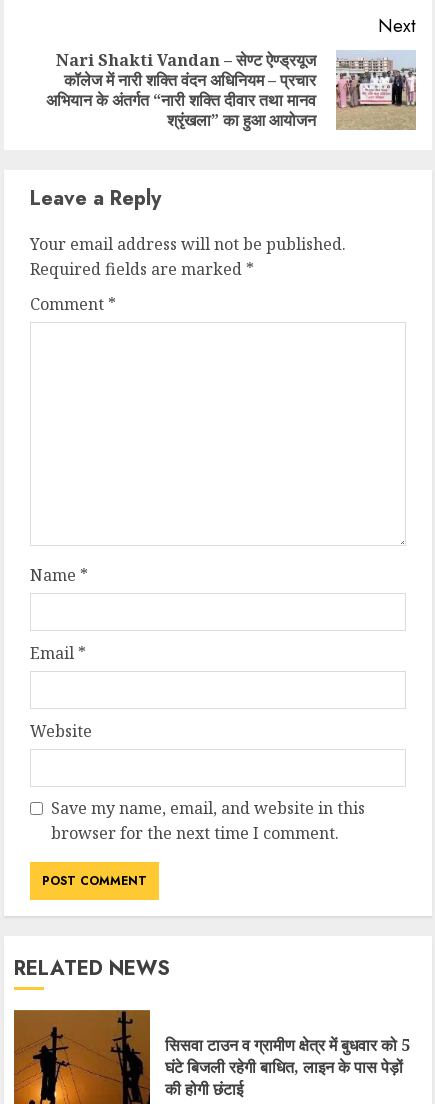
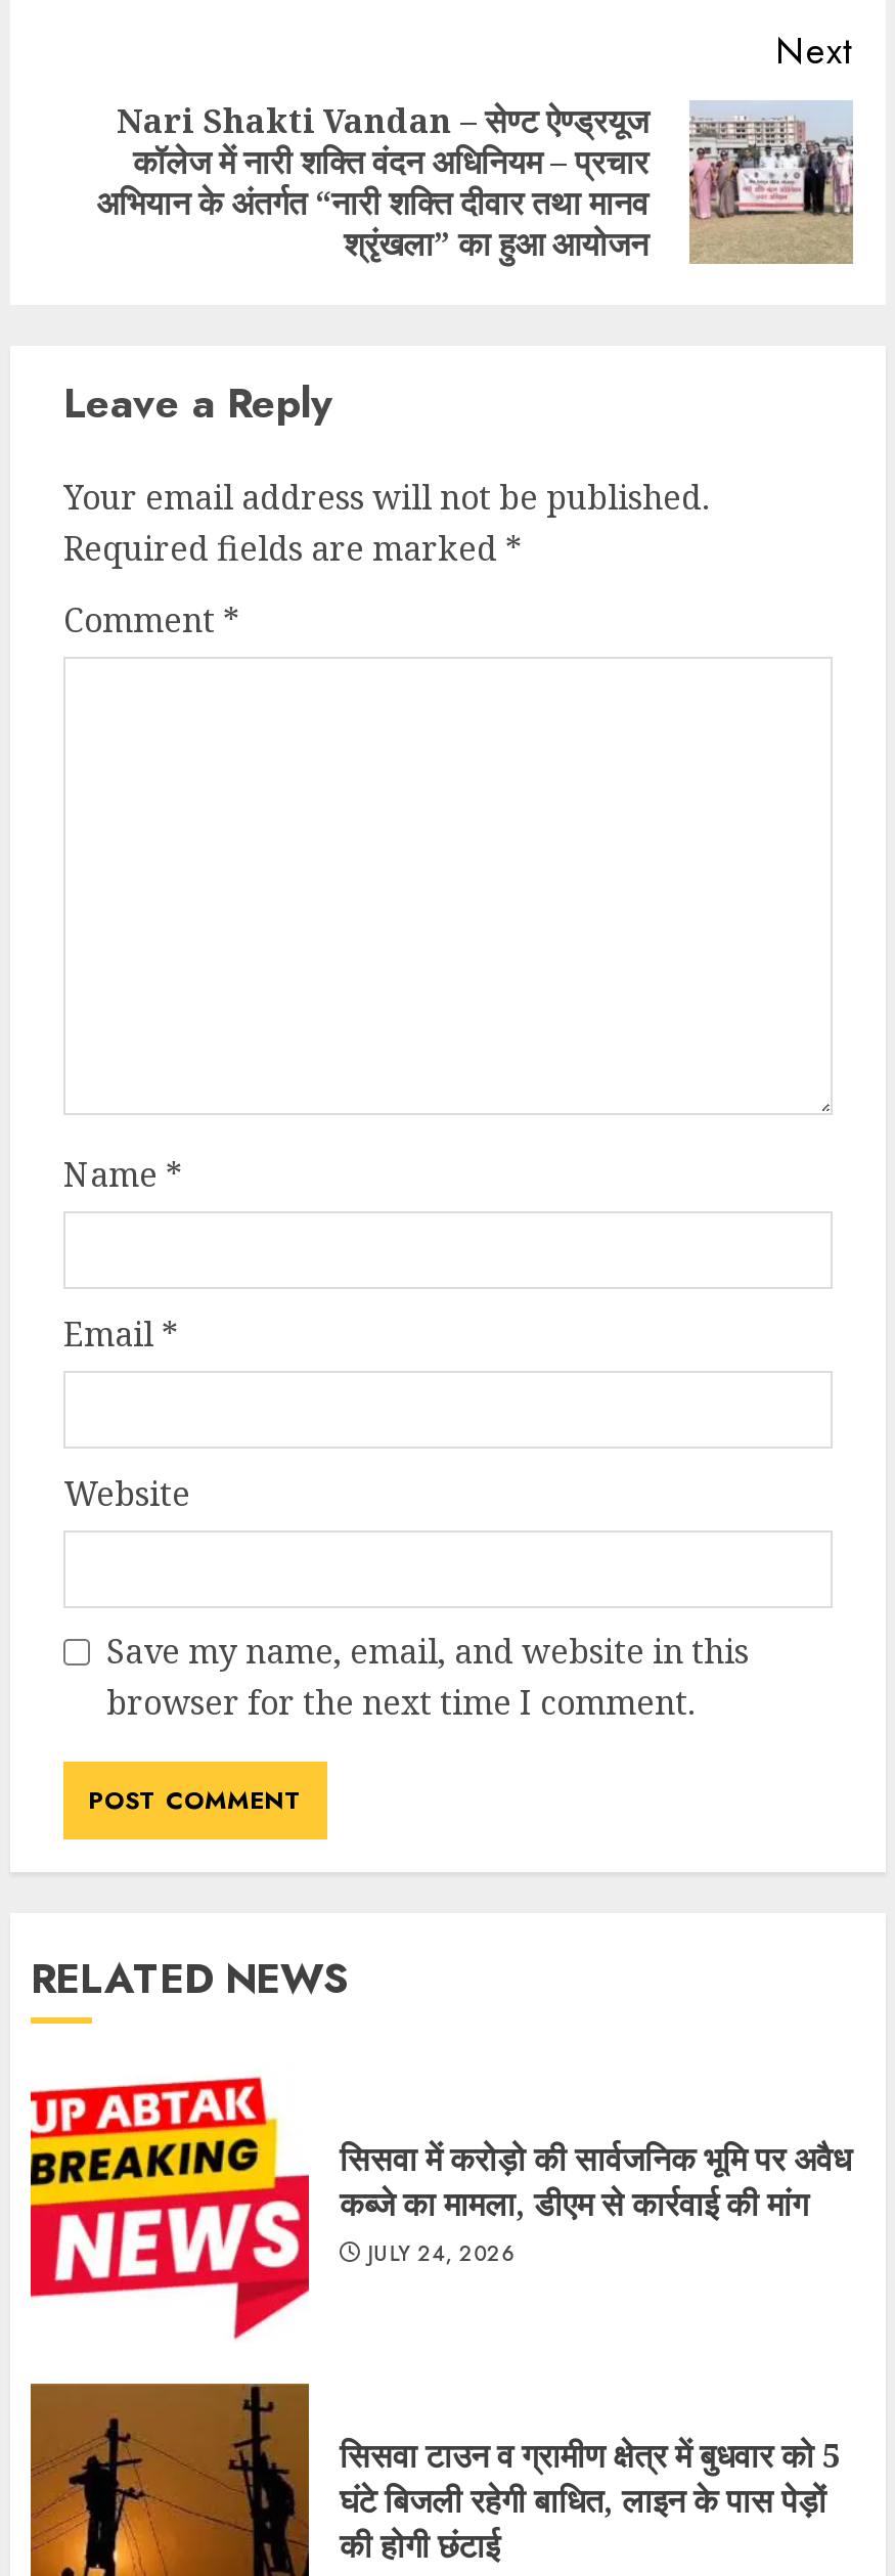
+ [image]
+ सिसवा में करोड़ो की सार्वजनिक भूमि पर अवैध
+ कब्जे का मामला, डीएम से कार्रवाई की मांग
+ JULY 24, 2026
